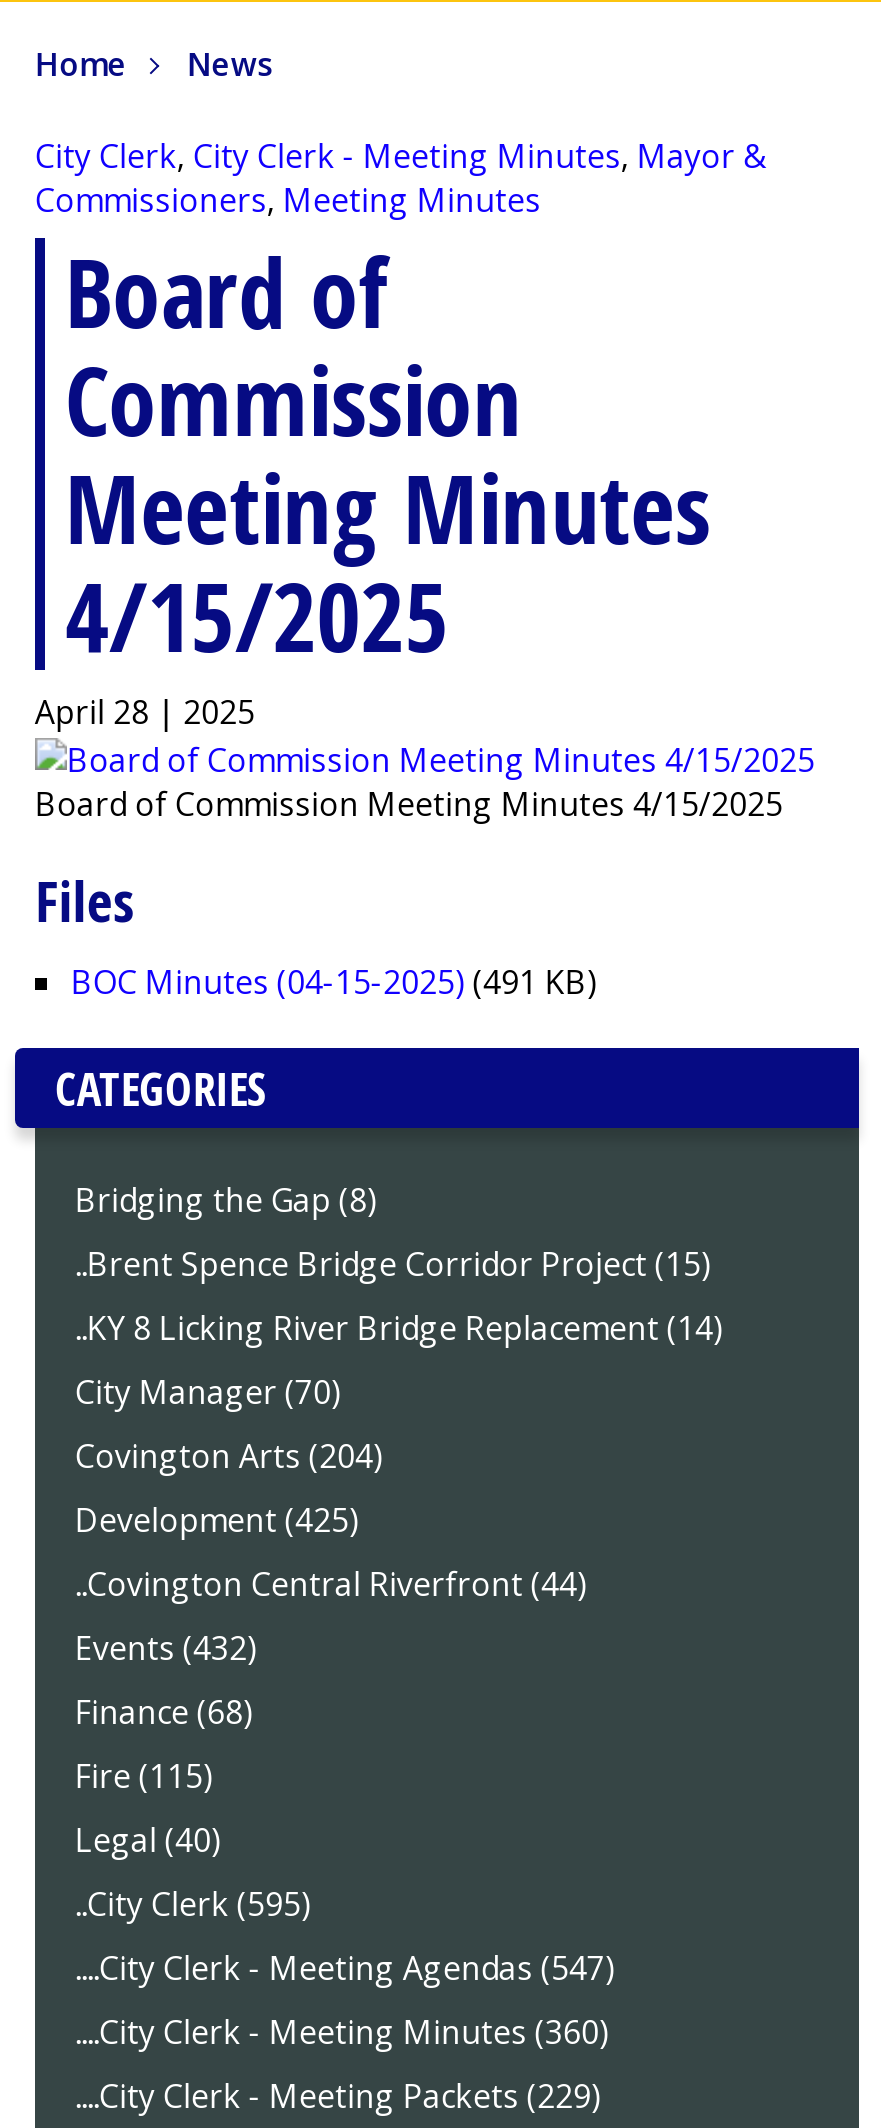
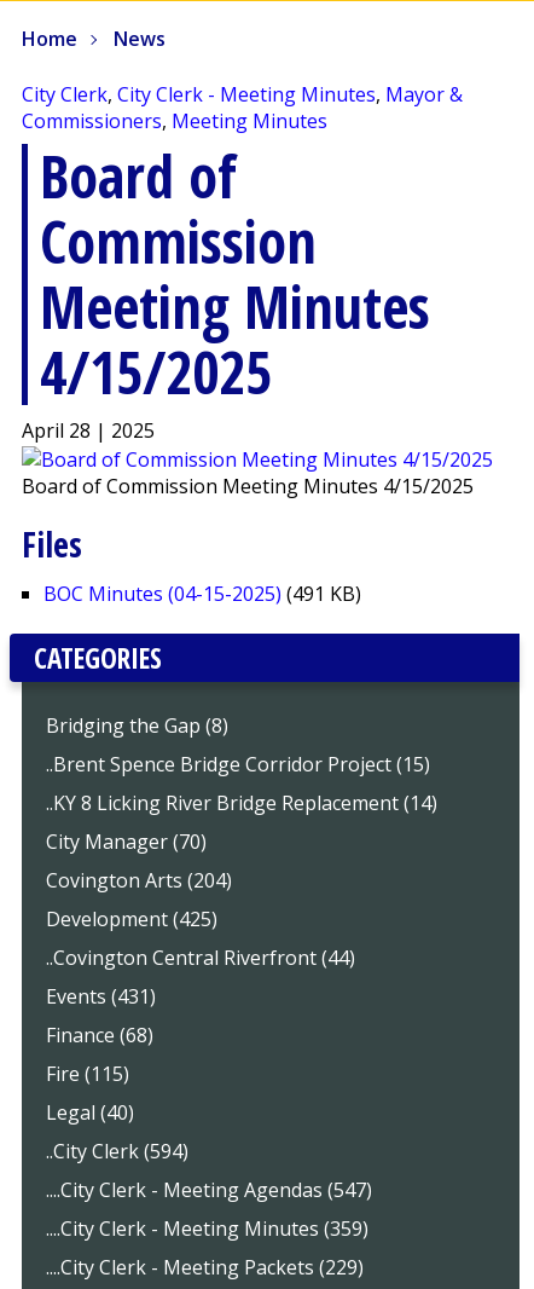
- Events (432)
+ Events (431)

- ..City Clerk (595)
+ ..City Clerk (594)

- ....City Clerk - Meeting Minutes (360)
+ ....City Clerk - Meeting Minutes (359)
